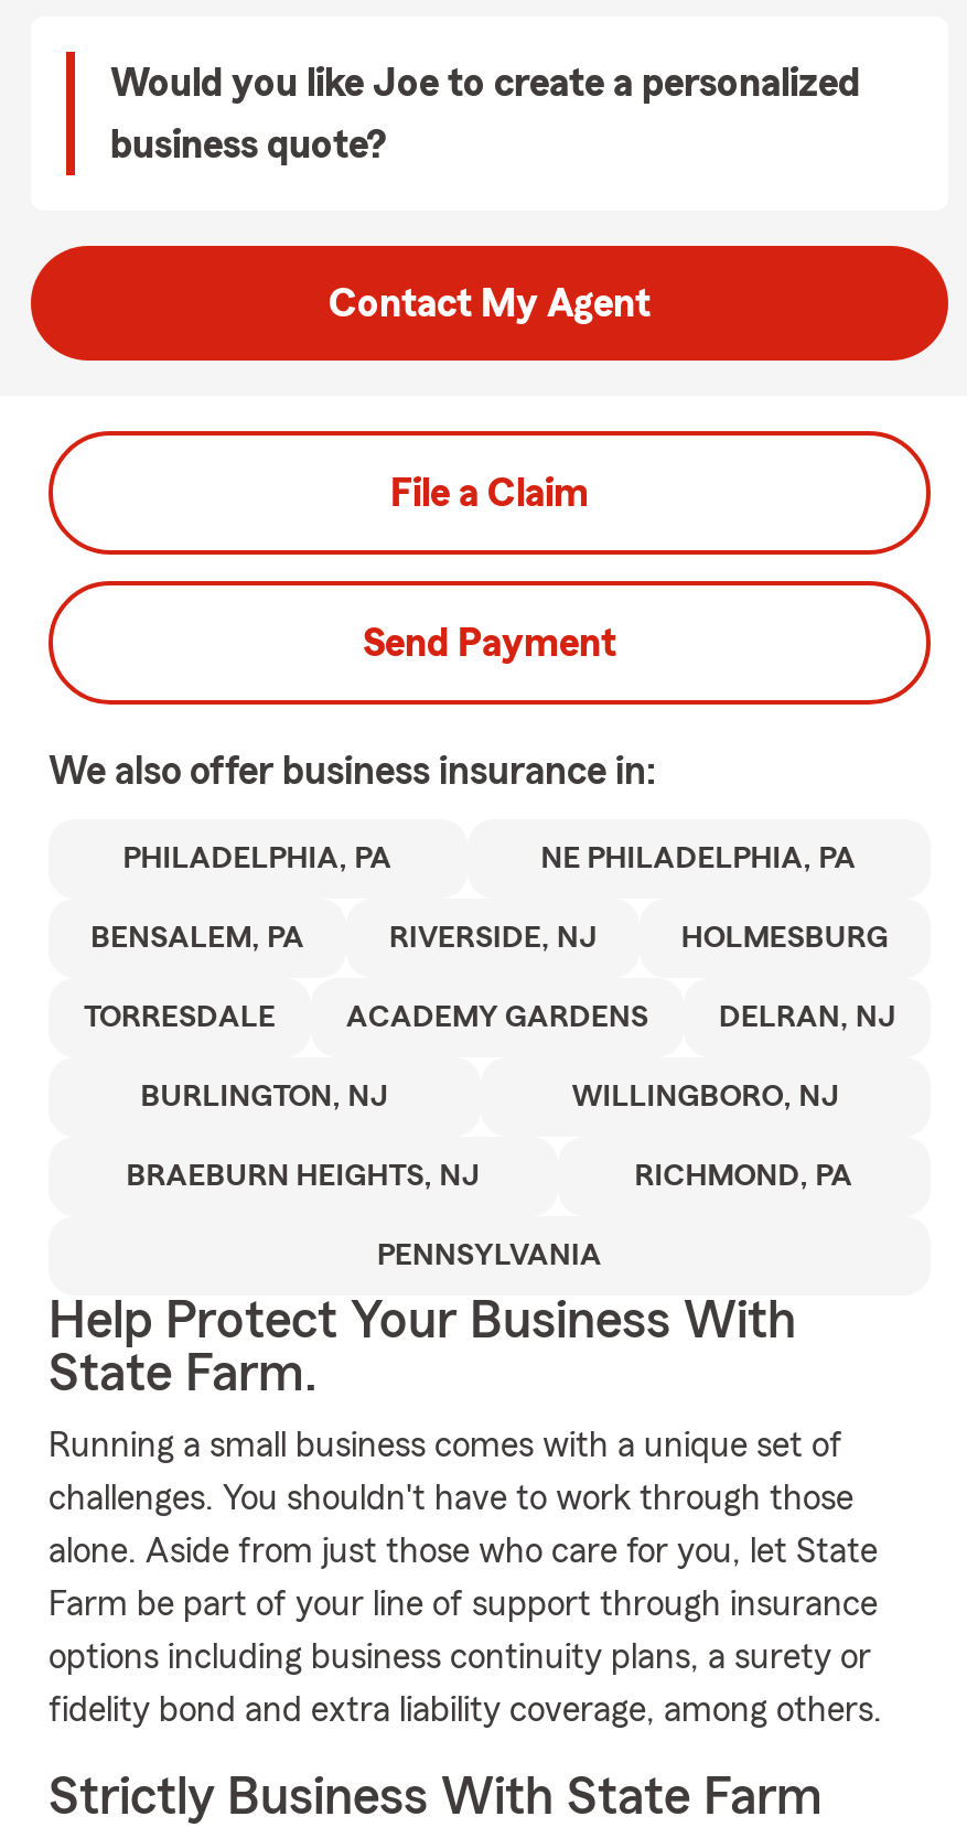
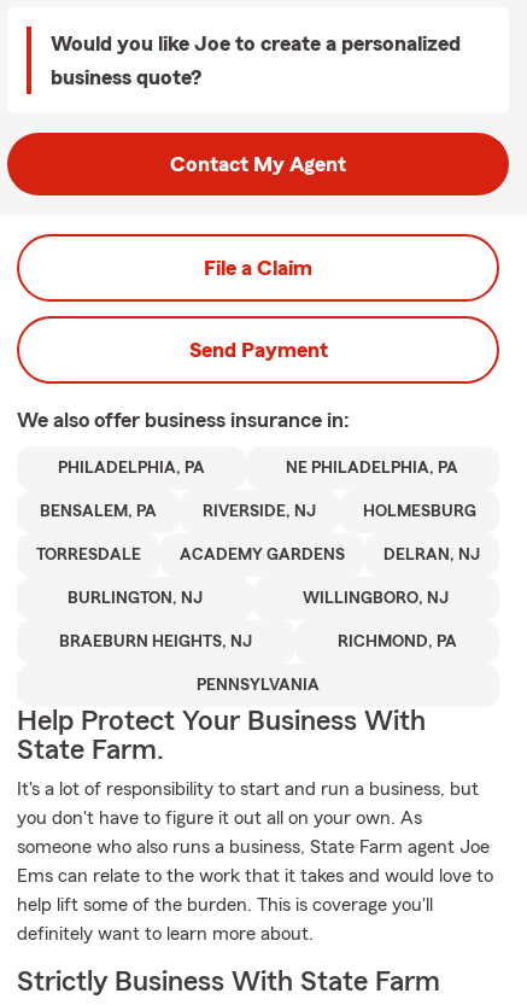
- Running a small business comes with a unique set of
+ It's a lot of responsibility to start and run a business, but

- challenges. You shouldn't have to work through those
+ you don't have to figure it out all on your own. As

- alone. Aside from just those who care for you, let State
+ someone who also runs a business, State Farm agent Joe

- Farm be part of your line of support through insurance
+ Ems can relate to the work that it takes and would love to

- options including business continuity plans, a surety or
+ help lift some of the burden. This is coverage you'll

- fidelity bond and extra liability coverage, among others.
+ definitely want to learn more about.
